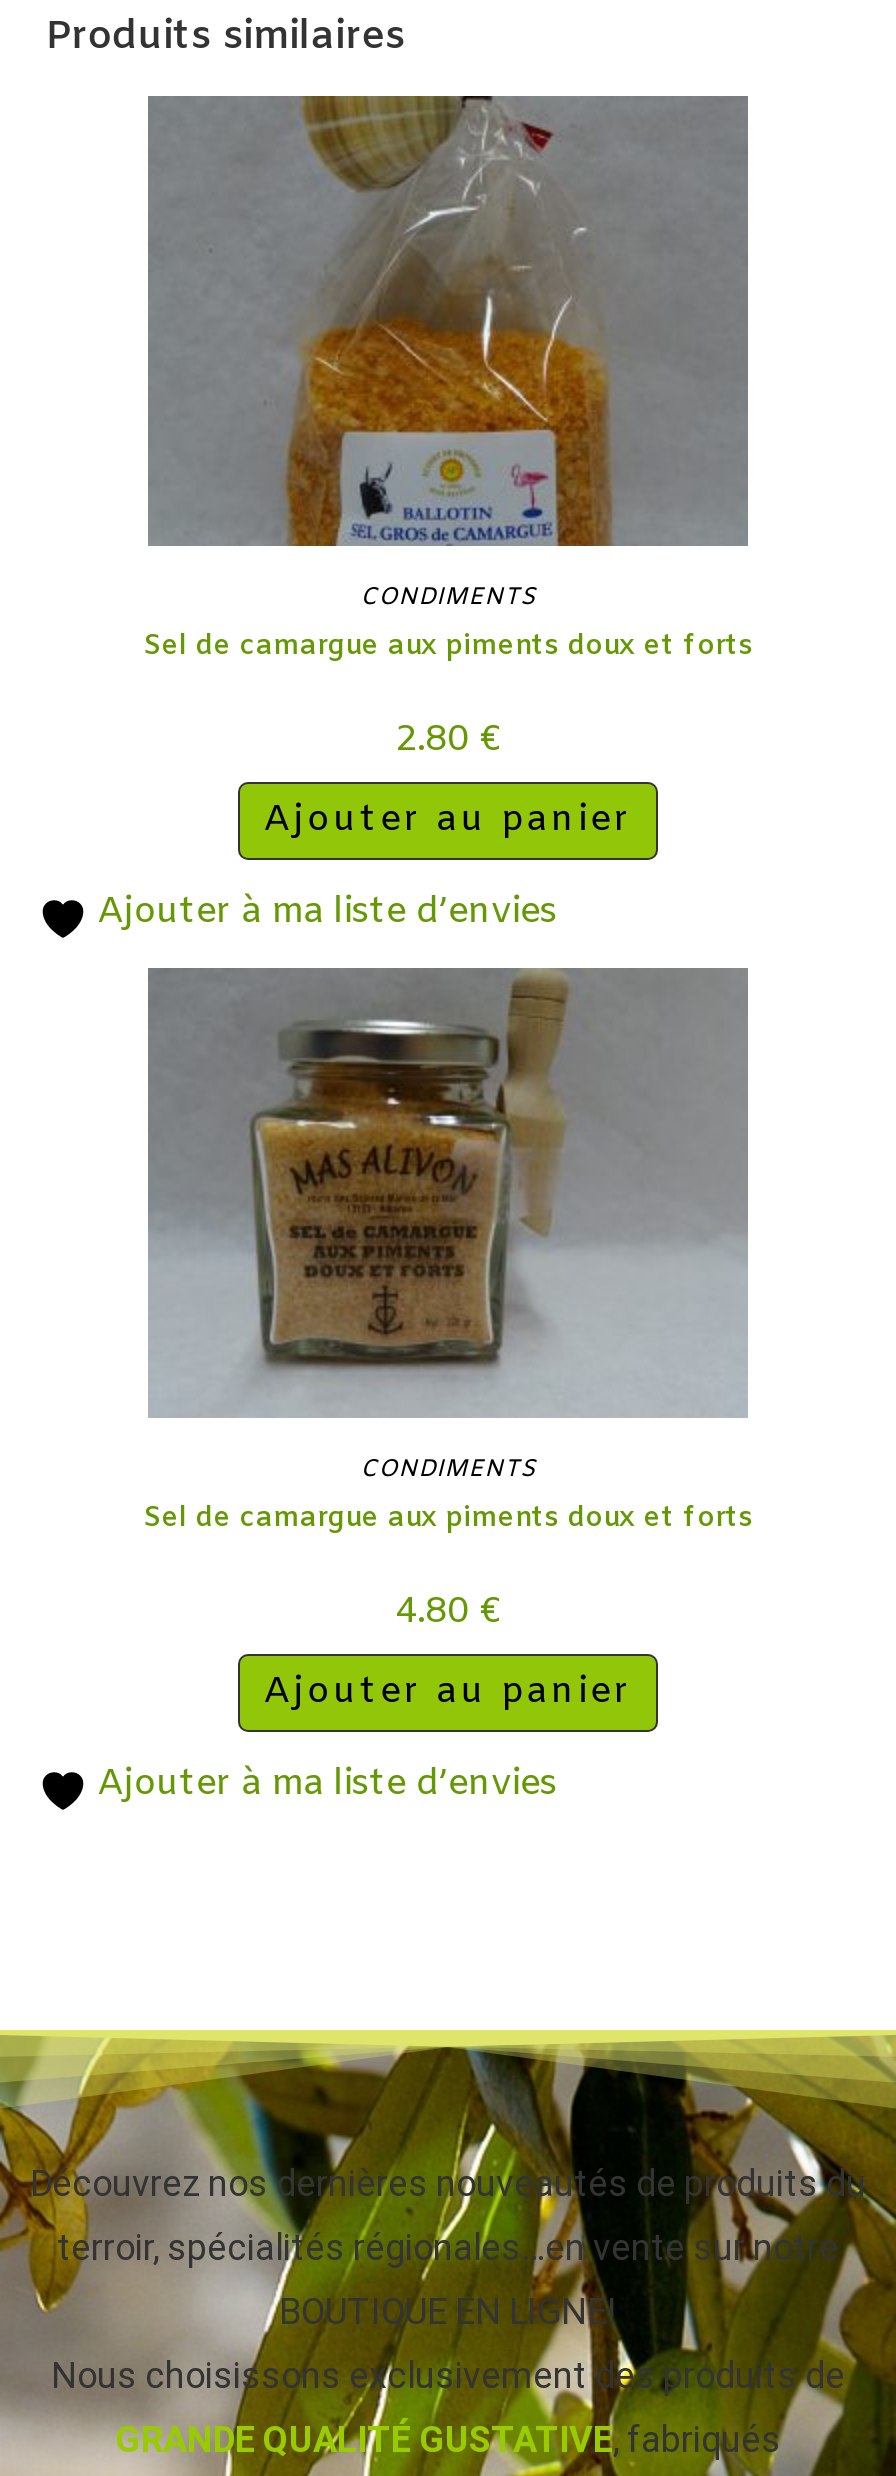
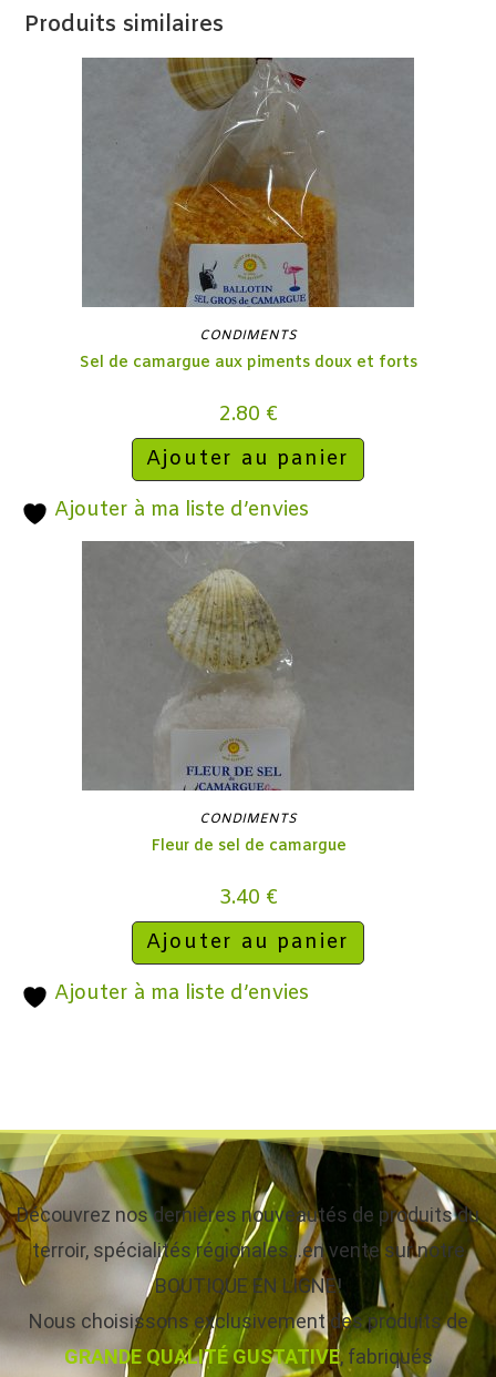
- [image]
+ [image]

- Sel de camargue aux piments doux et forts
+ Fleur de sel de camargue

- 4.80 €
+ 3.40 €
